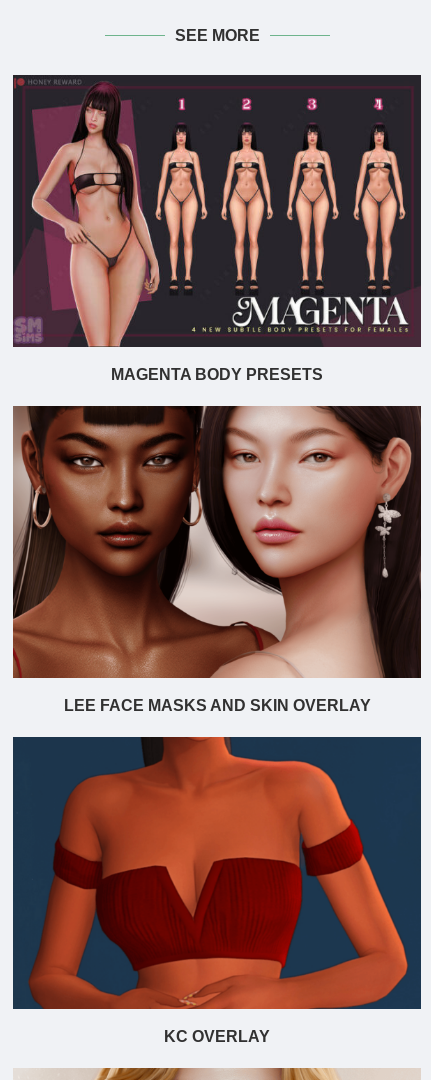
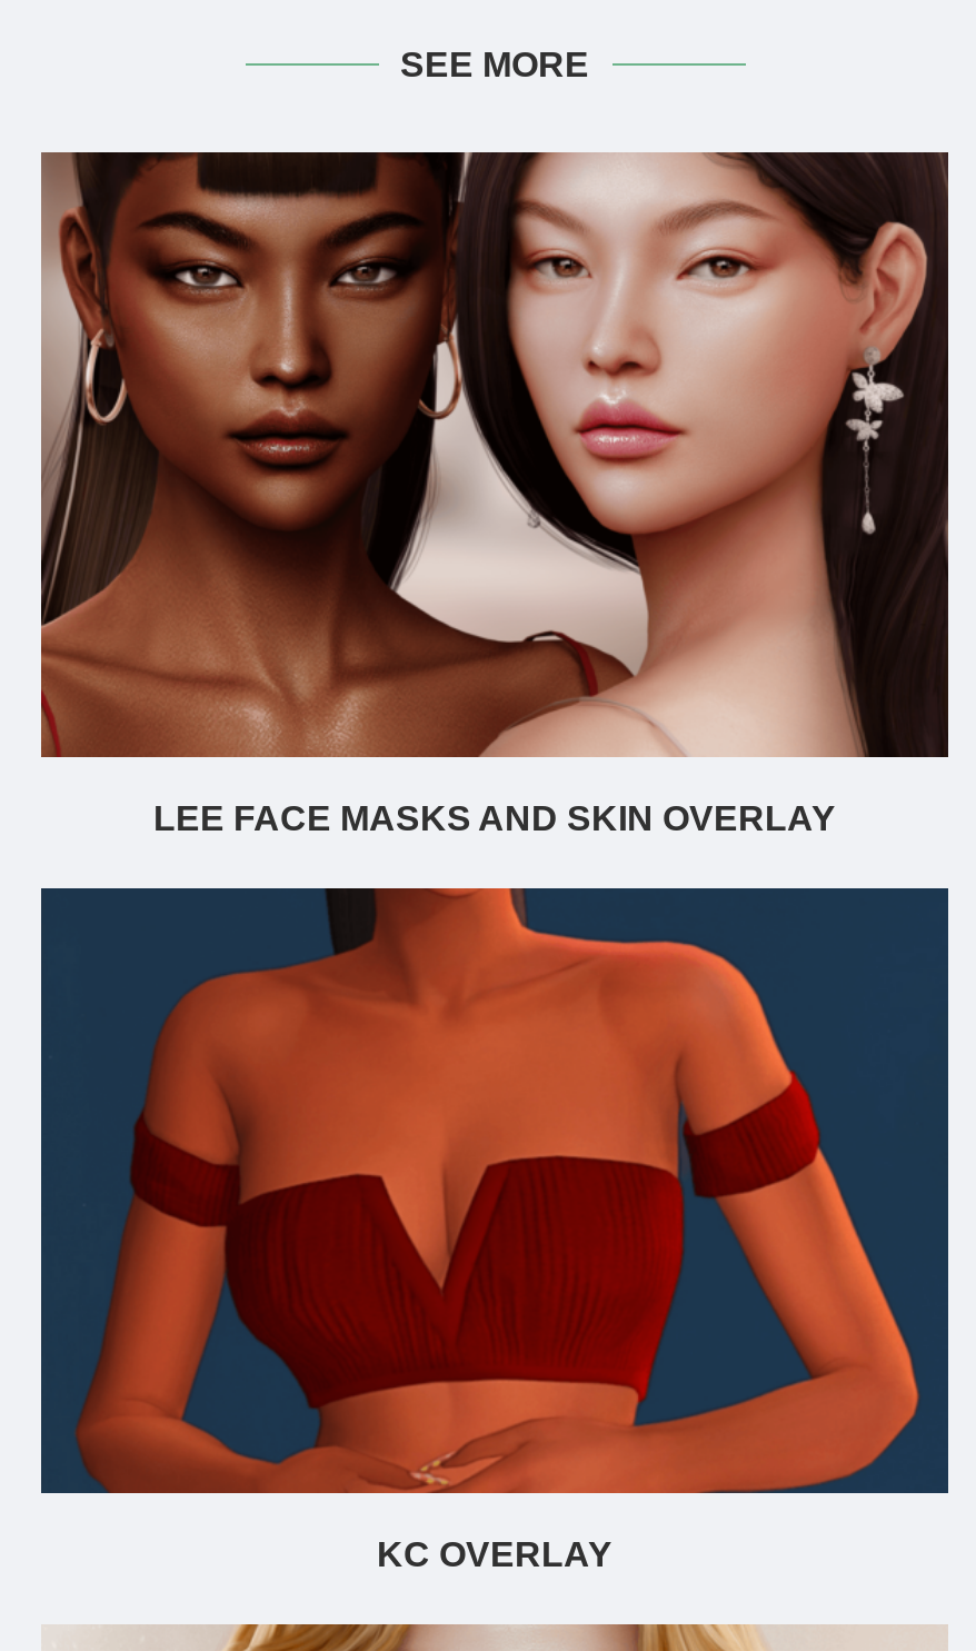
- [image]
- MAGENTA BODY PRESETS
